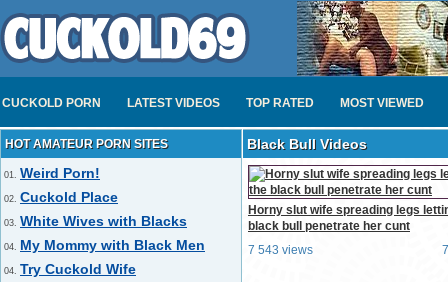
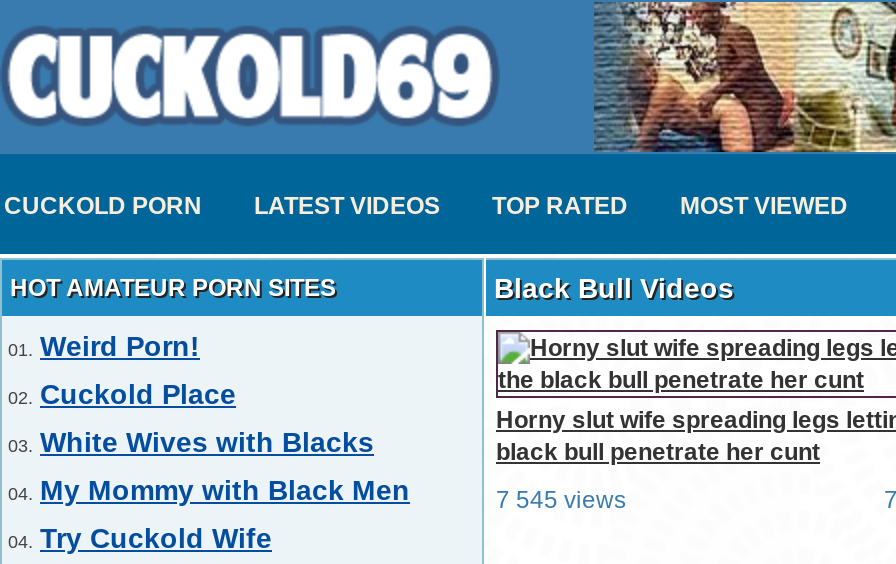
- 7 543 views
+ 7 545 views
